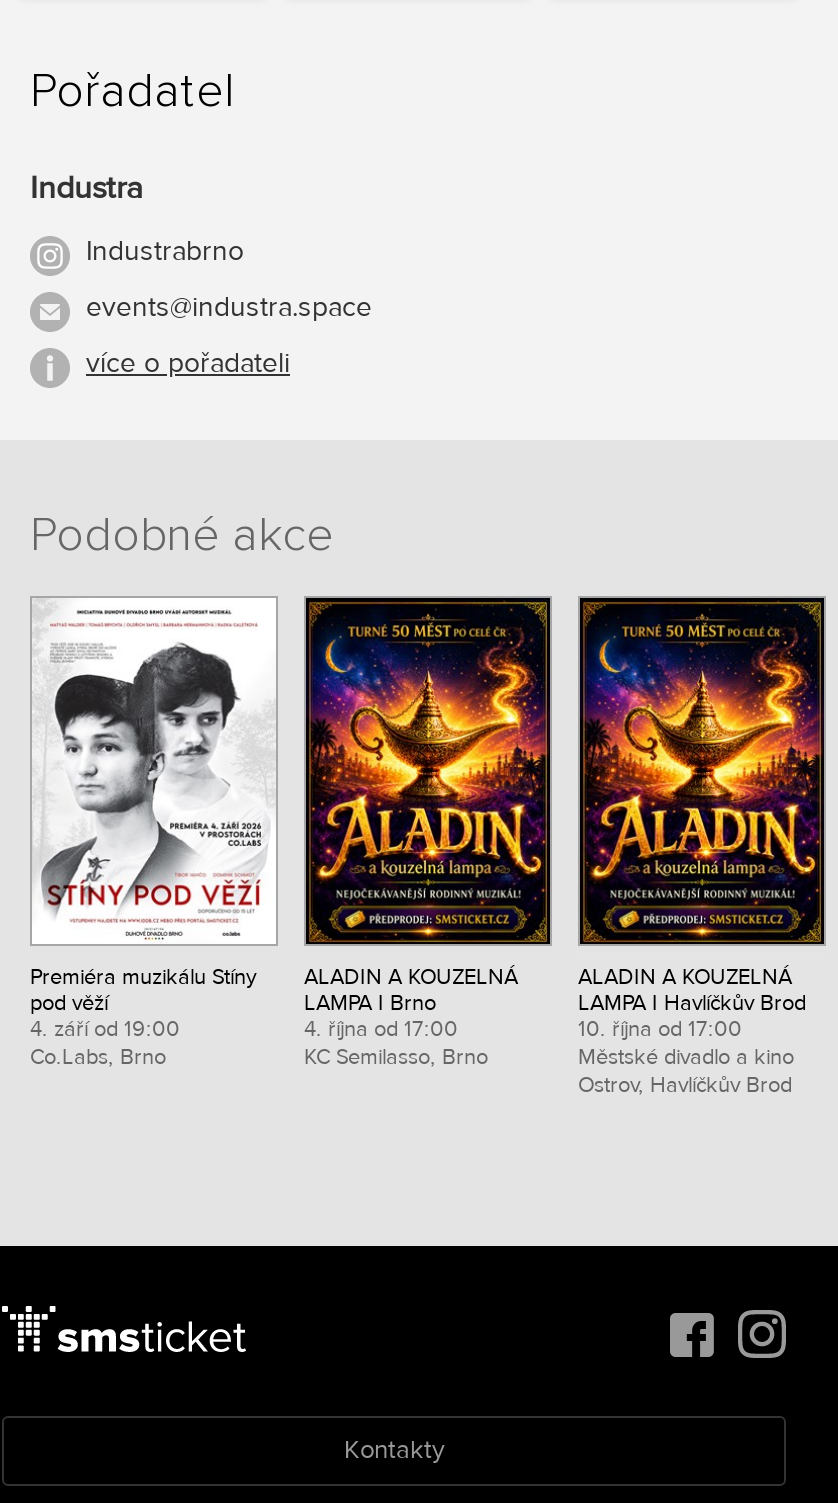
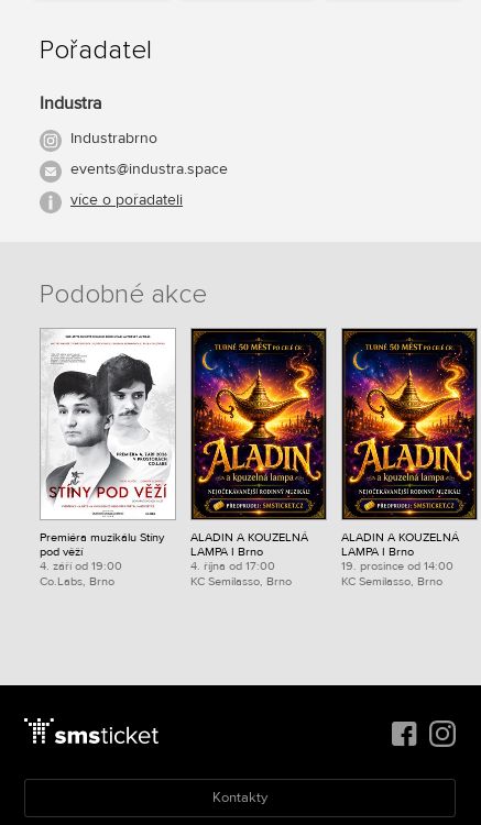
- LAMPA I Havlíčkův Brod
- 10. října od 17:00
- Městské divadlo a kino
- Ostrov, Havlíčkův Brod
+ LAMPA I Brno
+ 19. prosince od 14:00
+ KC Semilasso, Brno
